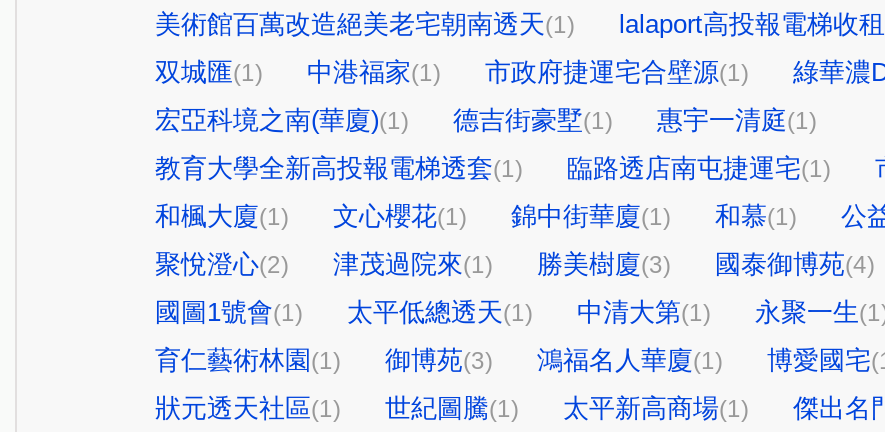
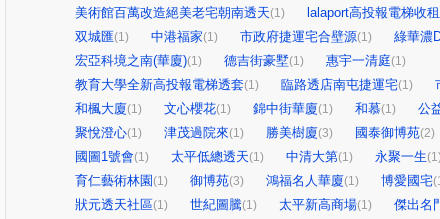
- 聚悅澄心(2)
+ 聚悅澄心(1)

- 國泰御博苑(4)
+ 國泰御博苑(2)
